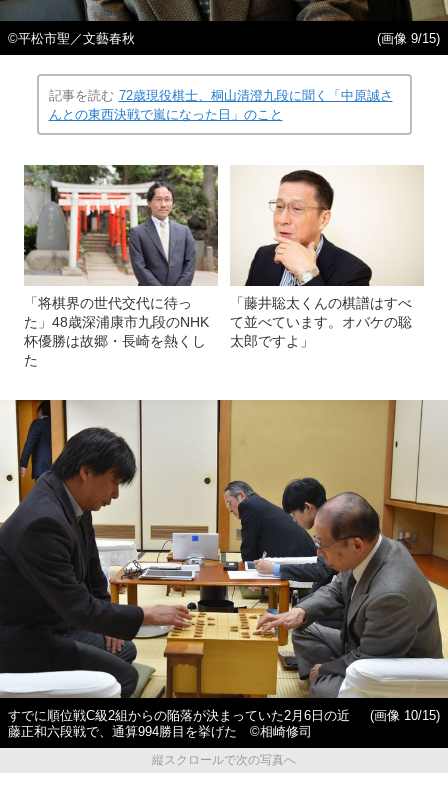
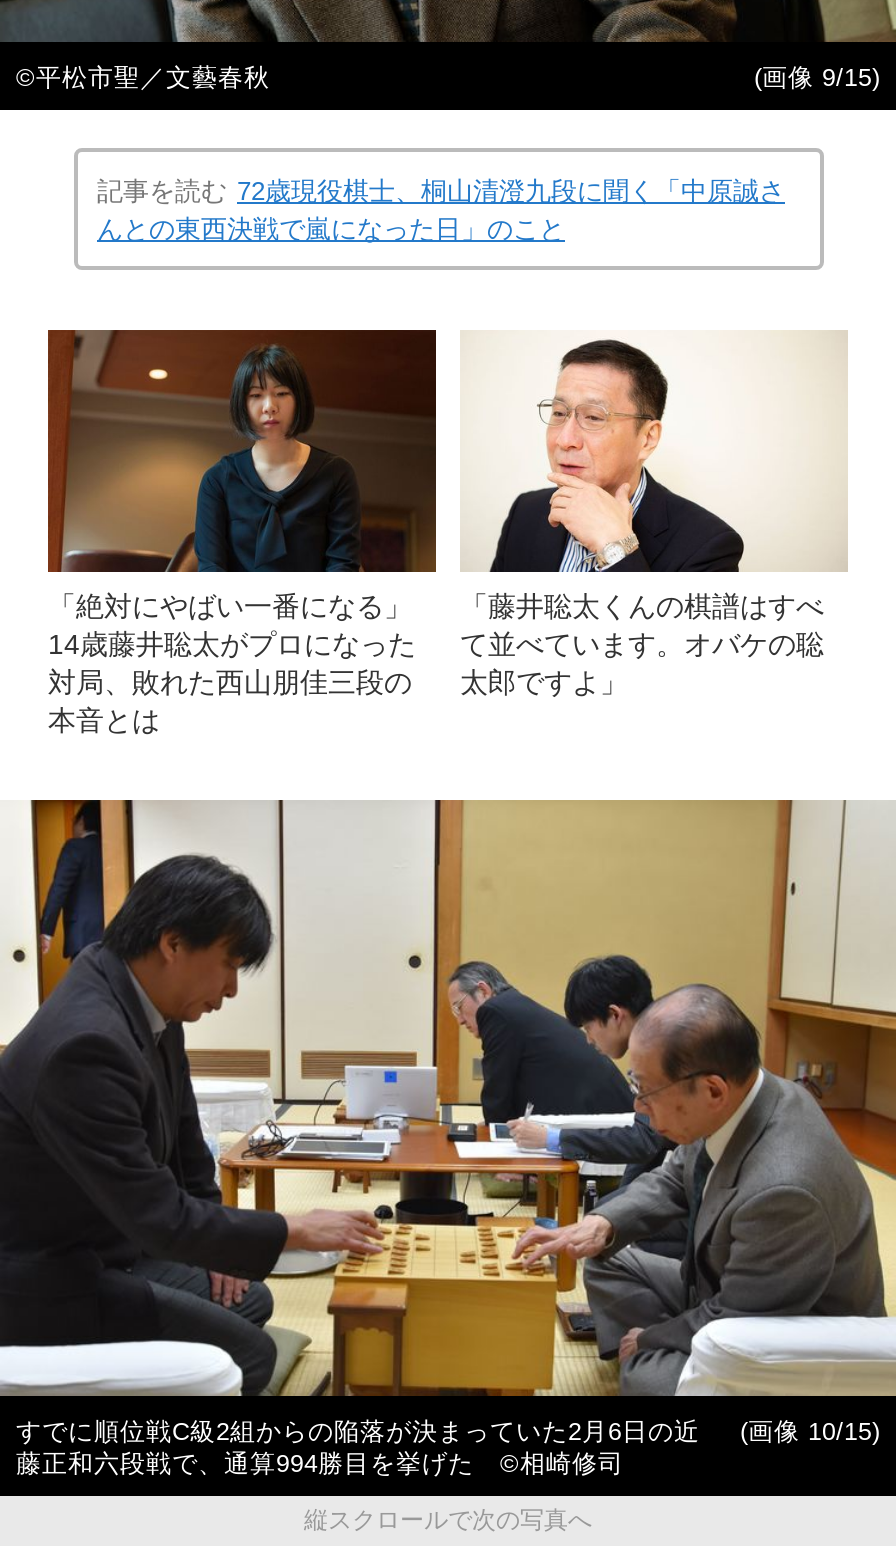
- [image]
- 「将棋界の世代交代に待っ
- た」48歳深浦康市九段のNHK
- 杯優勝は故郷・長崎を熱くし
- た
+ [image]
+ 「絶対にやばい一番になる」
+ 14歳藤井聡太がプロになった
+ 対局、敗れた西山朋佳三段の
+ 本音とは
